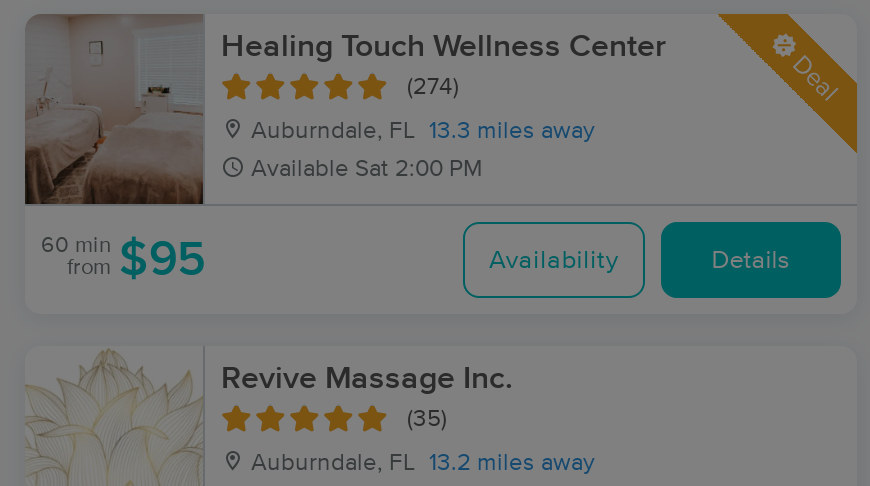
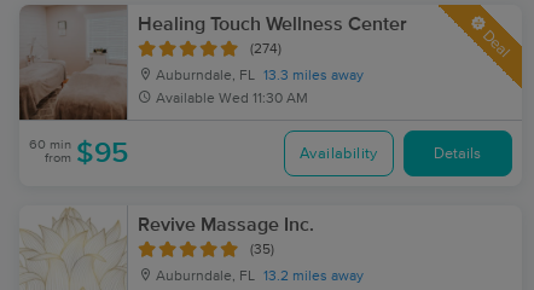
- Available Sat 2:00 PM
+ Available Wed 11:30 AM
